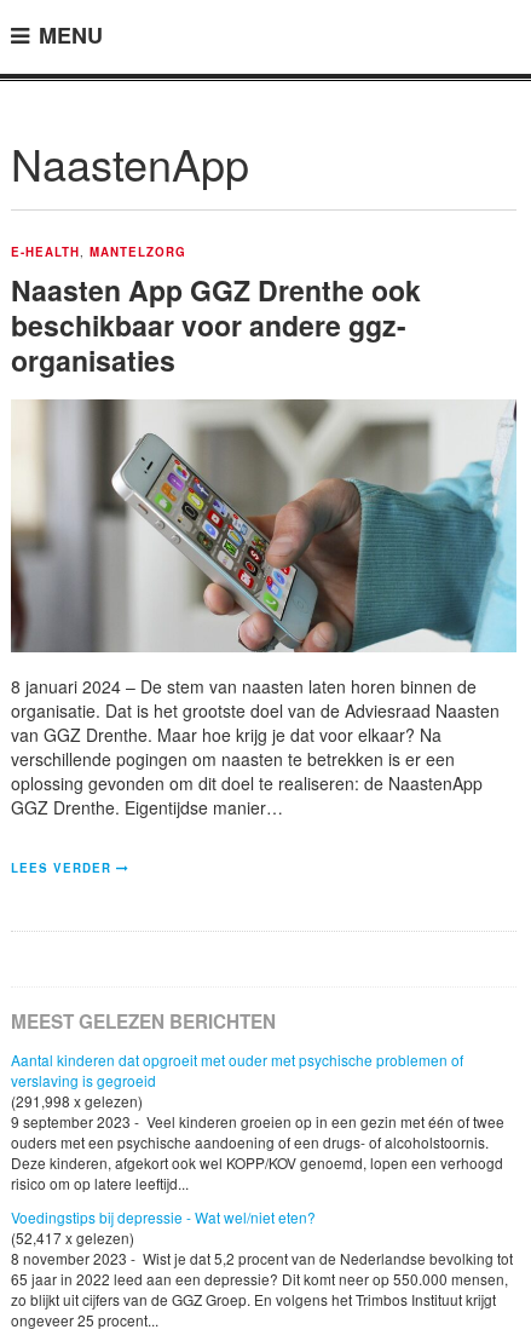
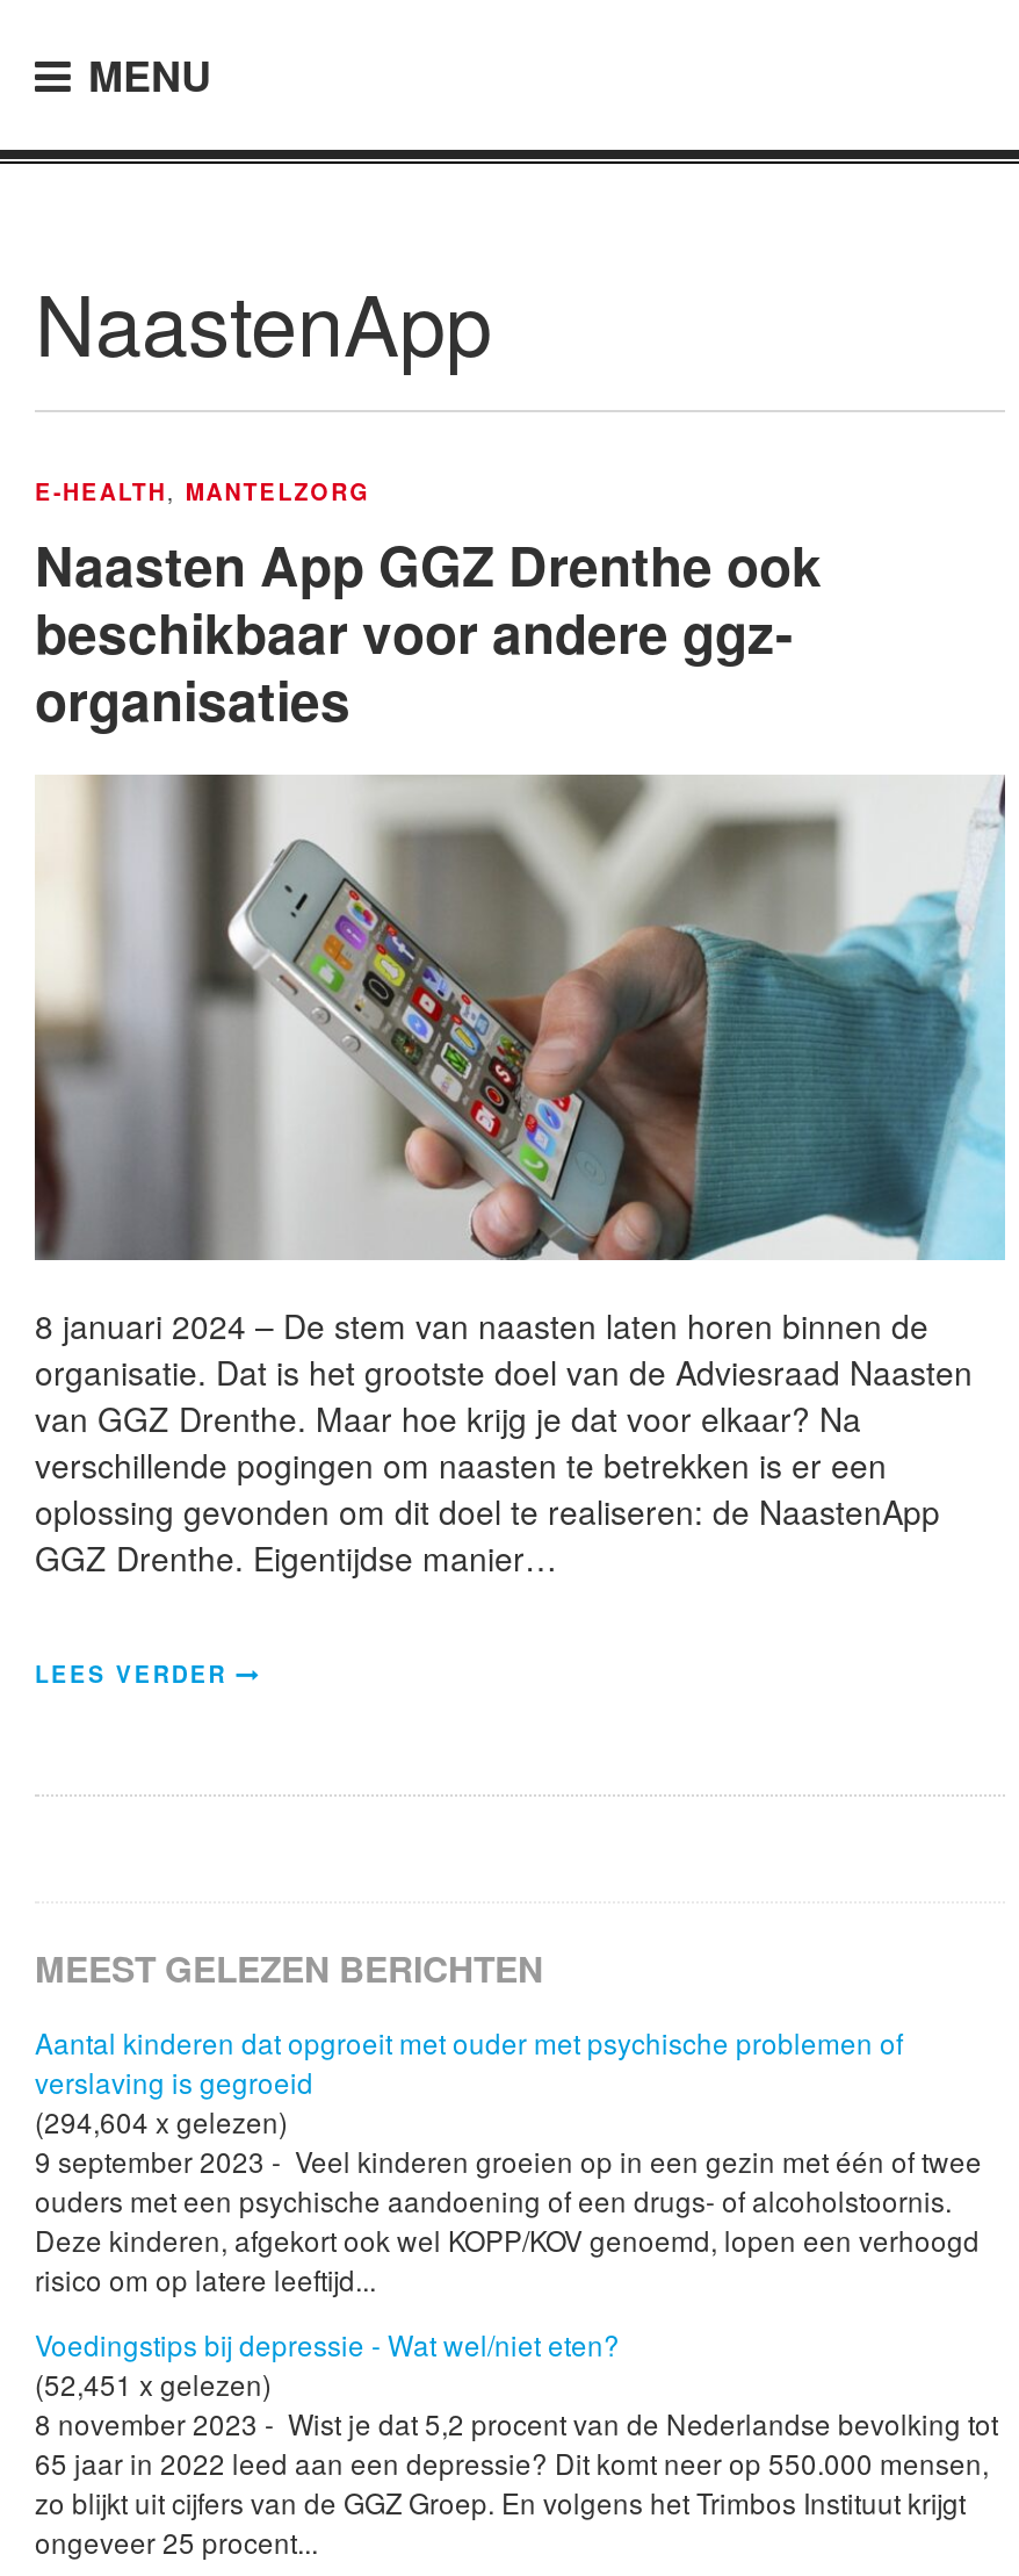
- (291,998 x gelezen)
+ (294,604 x gelezen)

- (52,417 x gelezen)
+ (52,451 x gelezen)
